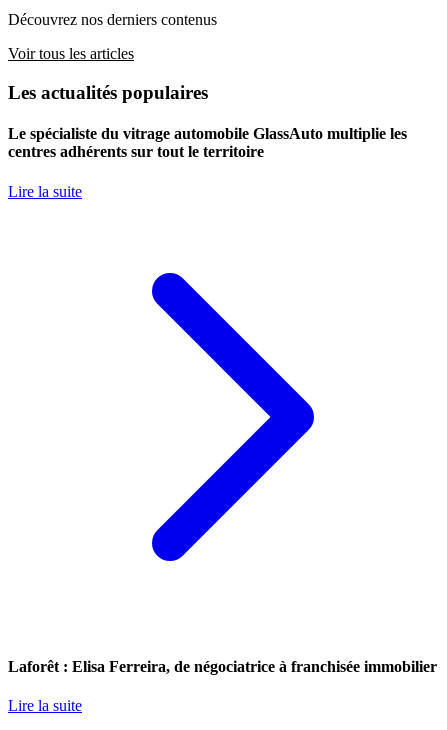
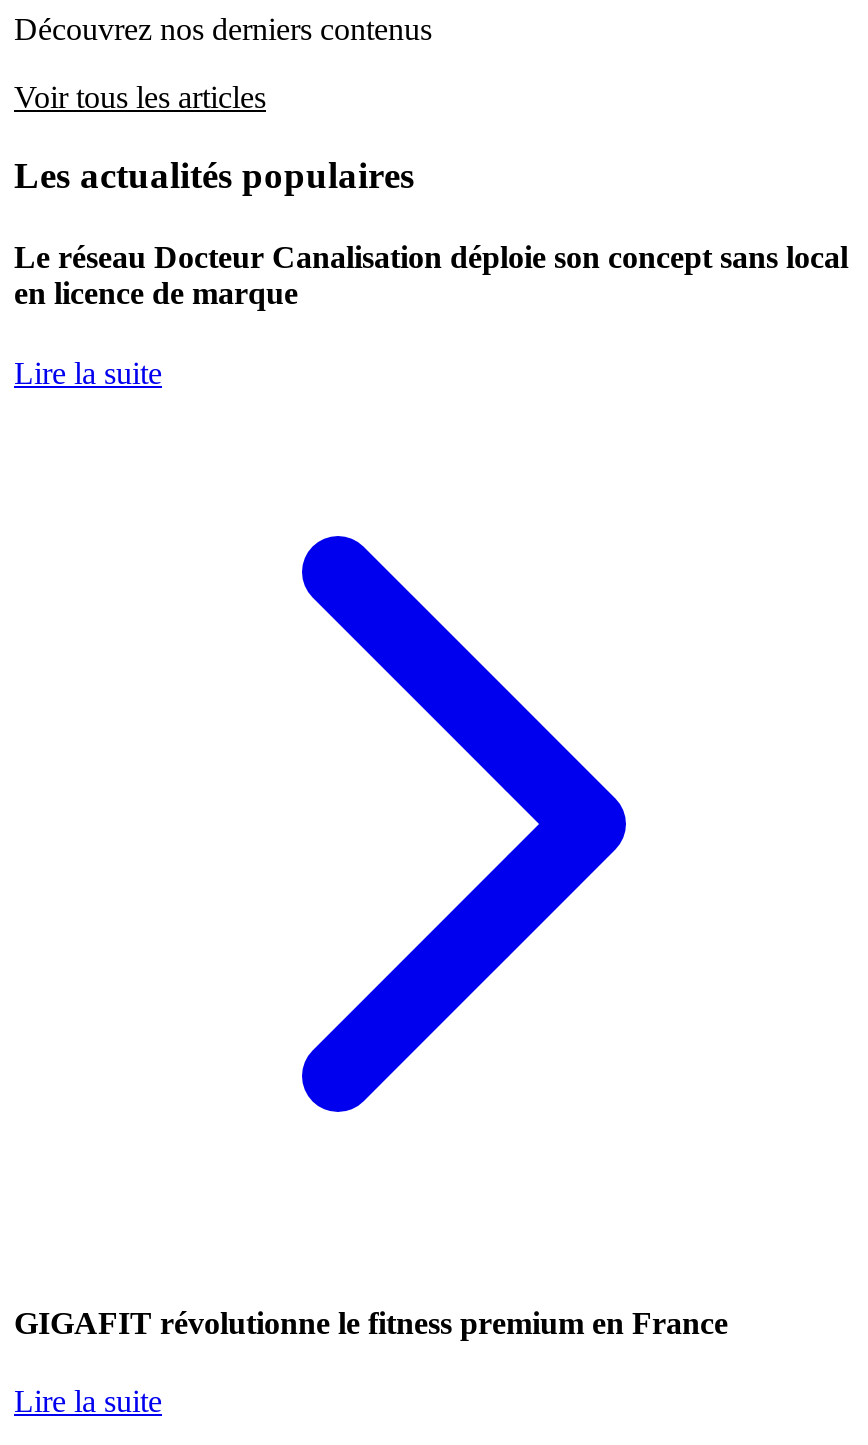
- Le spécialiste du vitrage automobile GlassAuto multiplie les
- centres adhérents sur tout le territoire
+ Le réseau Docteur Canalisation déploie son concept sans local
+ en licence de marque

- Laforêt : Elisa Ferreira, de négociatrice à franchisée immobilier
+ GIGAFIT révolutionne le fitness premium en France
